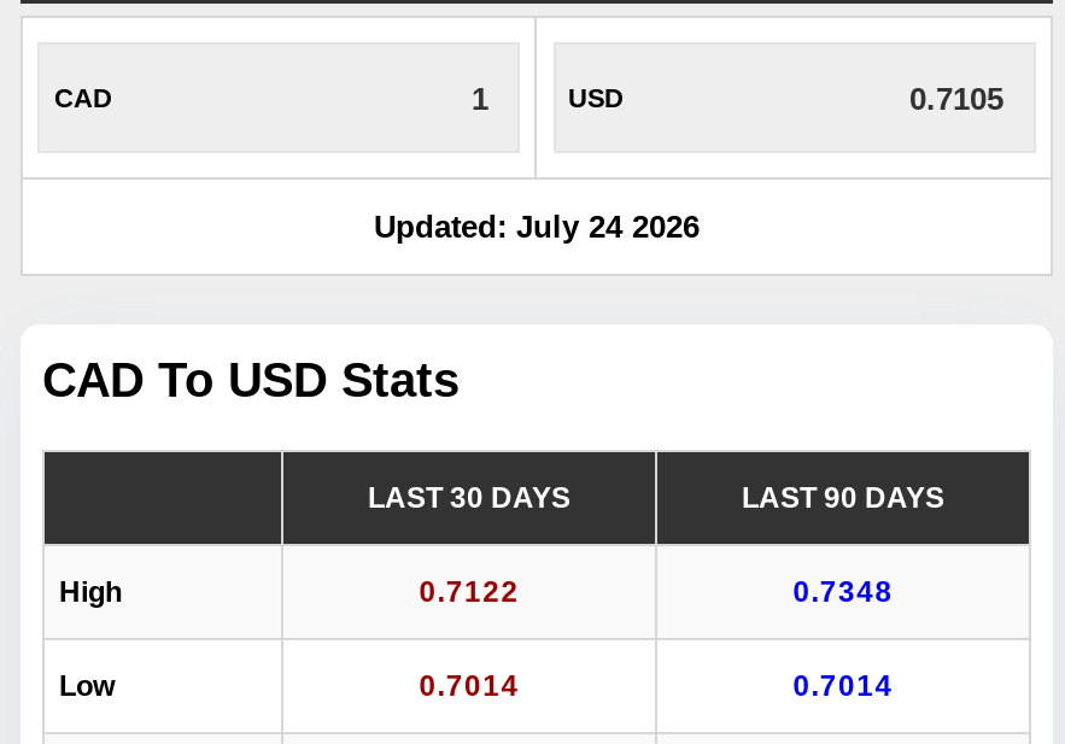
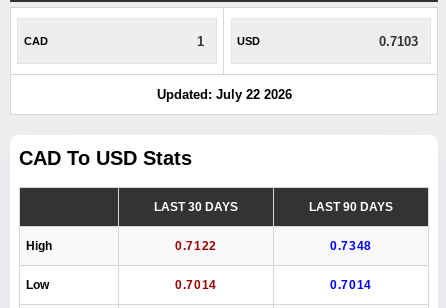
- Updated: July 24 2026
+ Updated: July 22 2026
